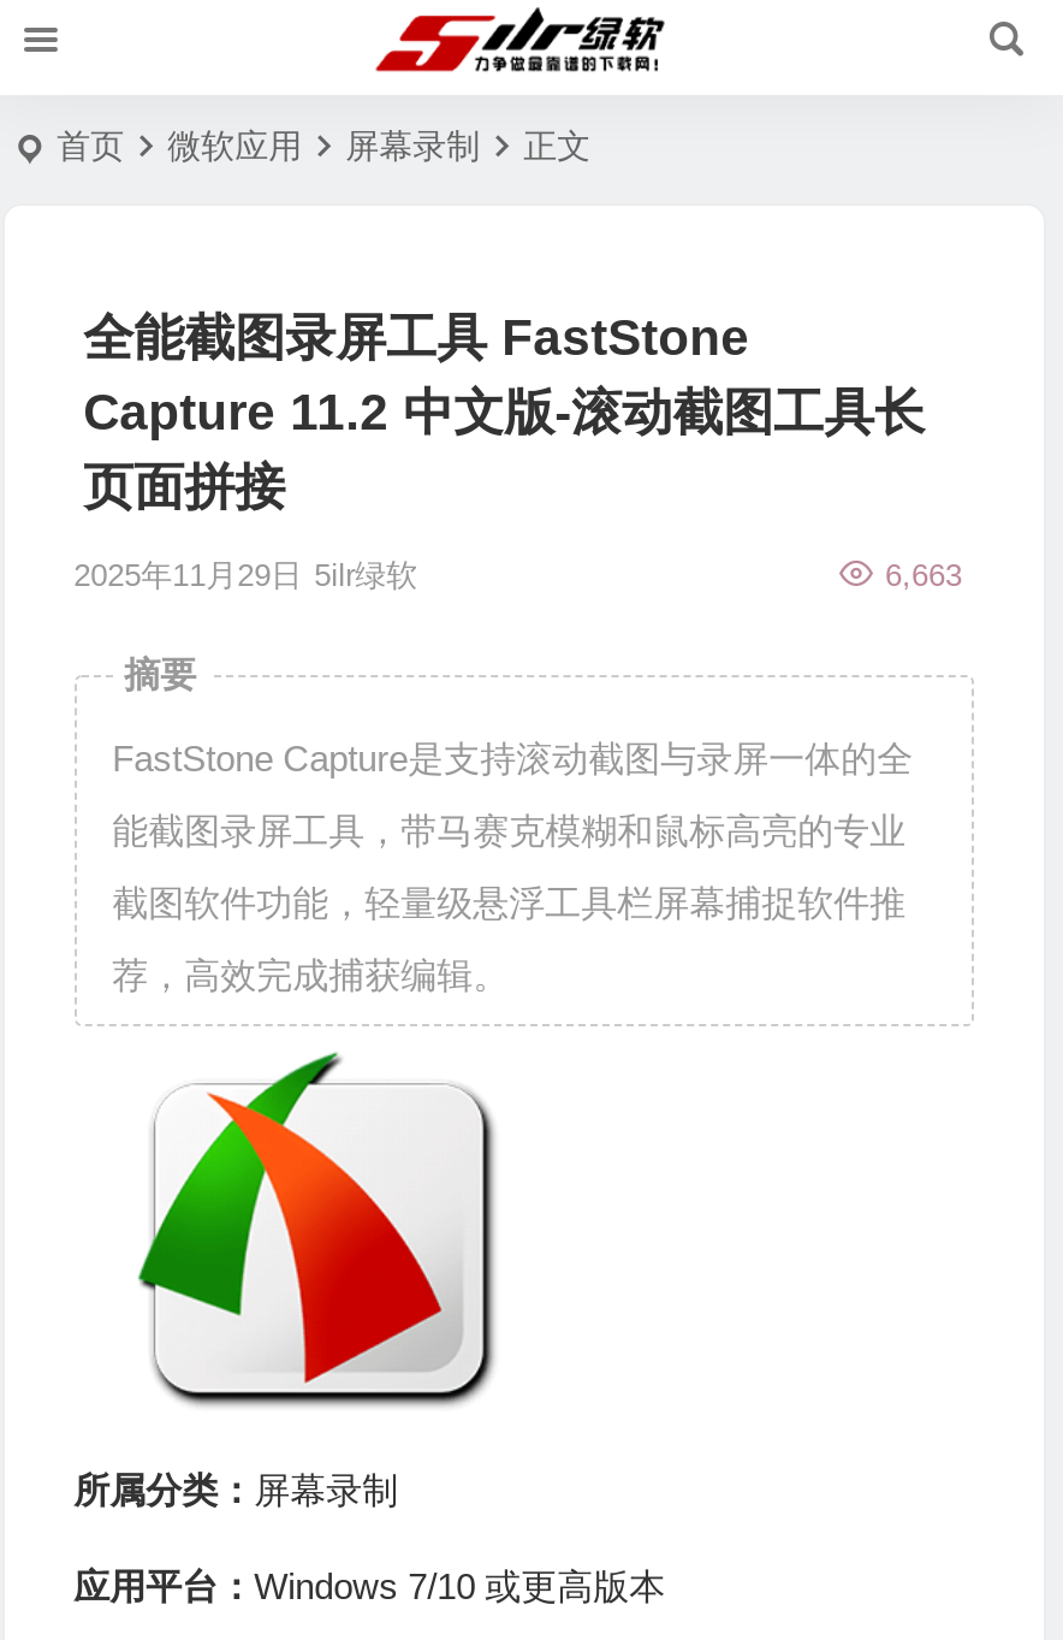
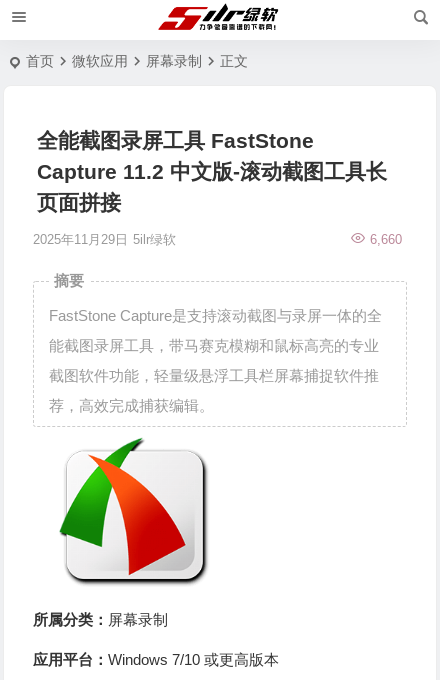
- 6,663
+ 6,660
